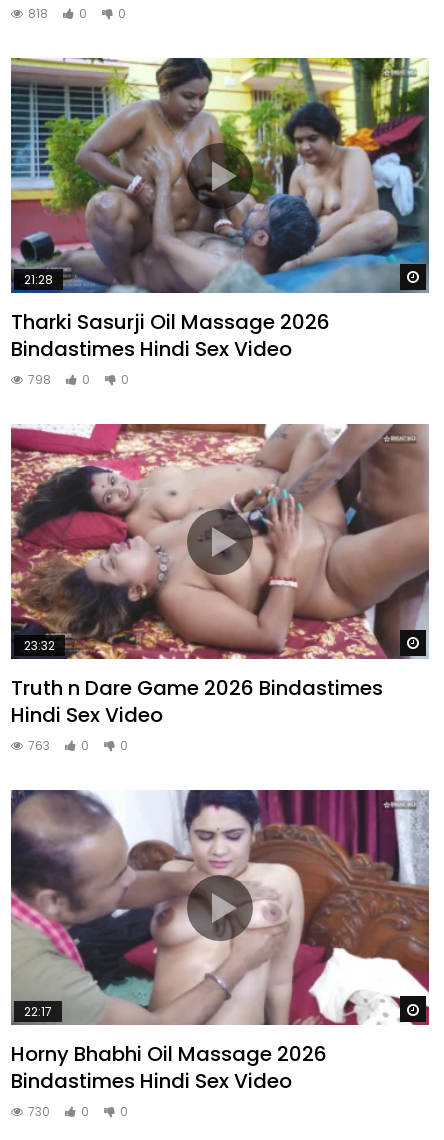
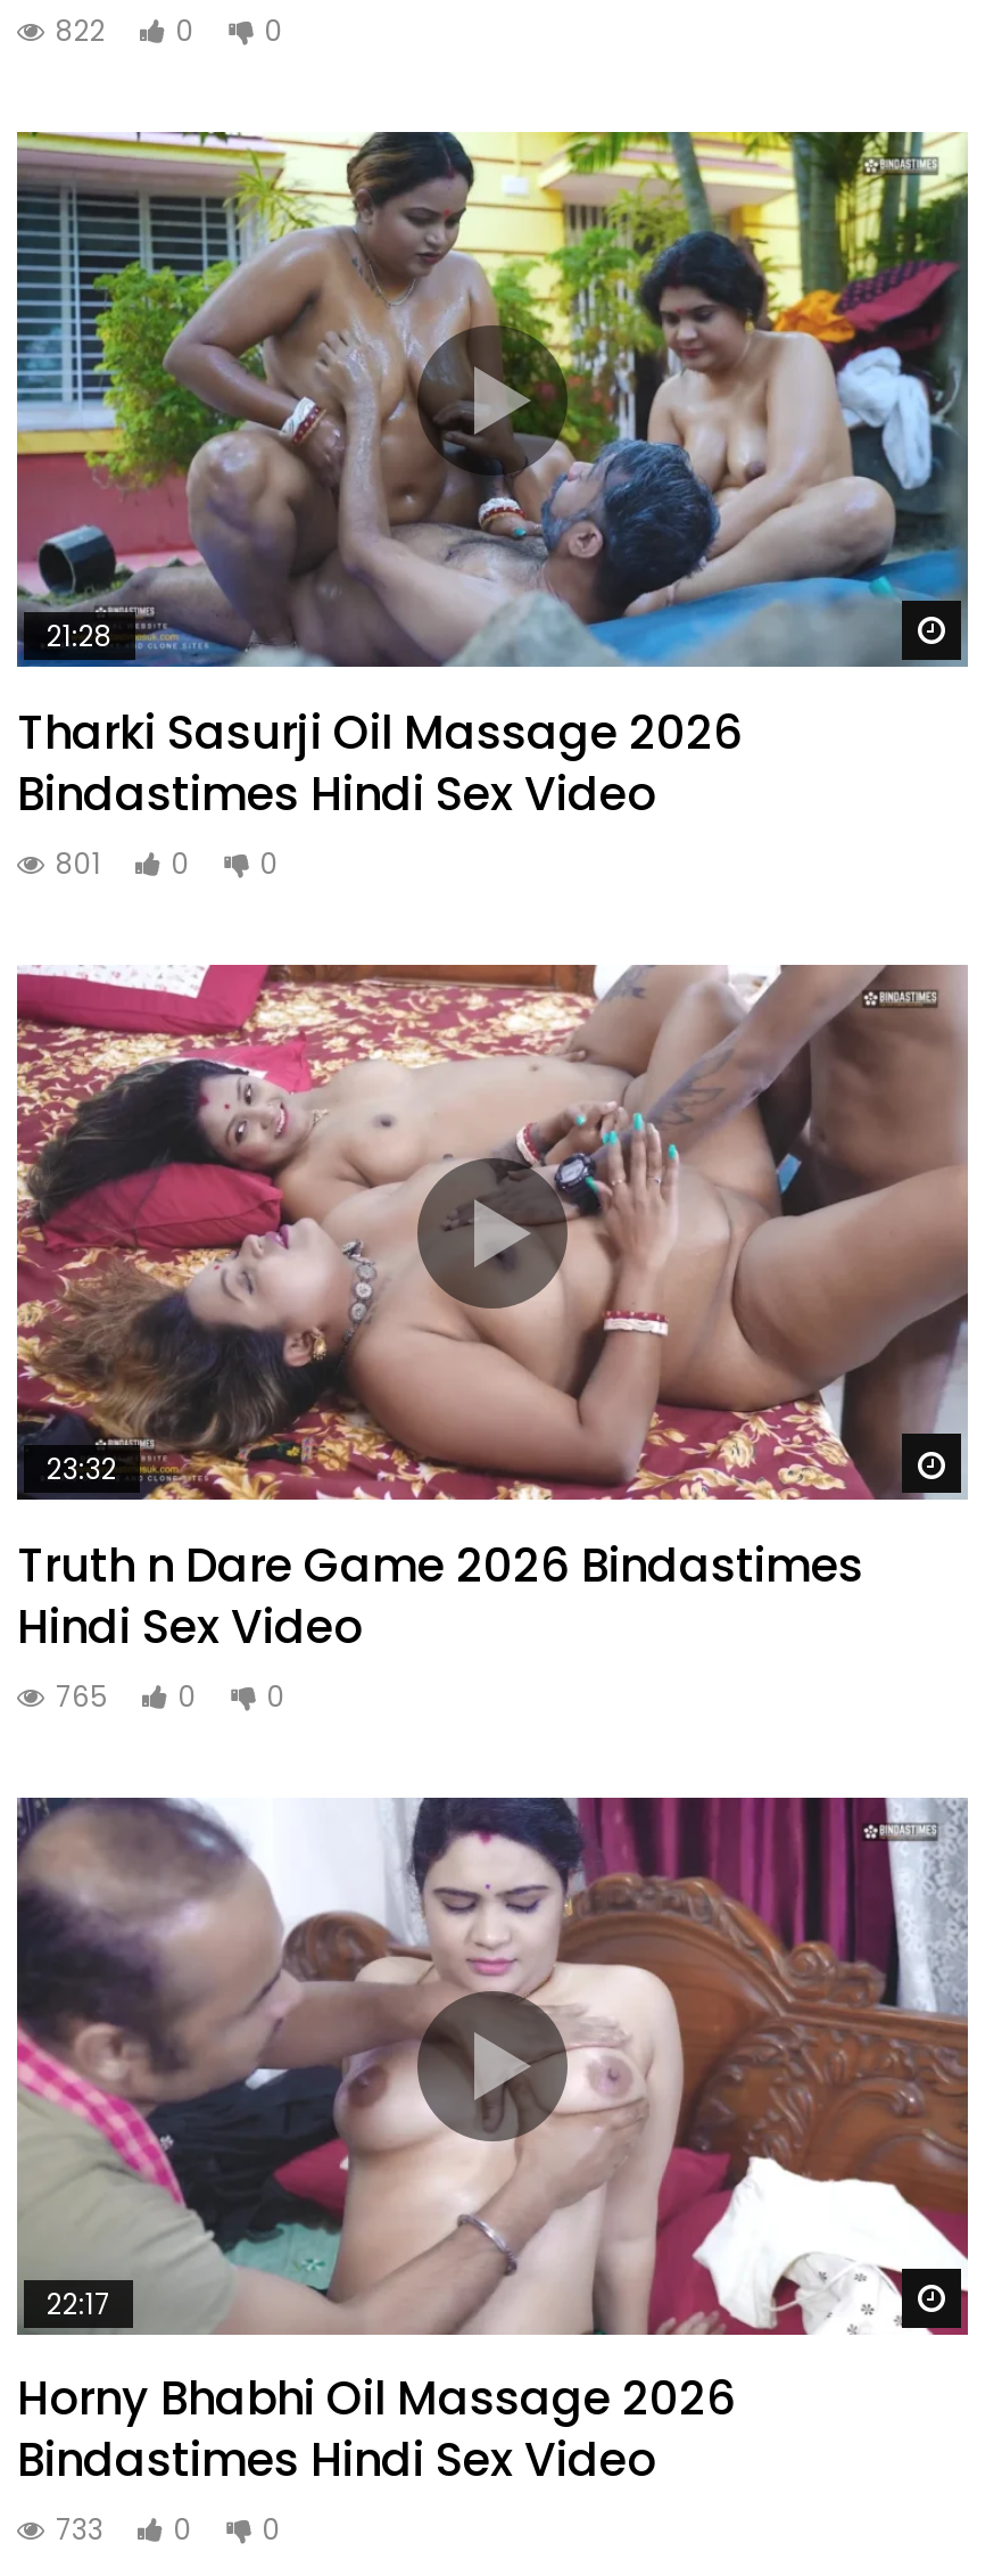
- 818 0 0
+ 822 0 0

- 798 0 0
+ 801 0 0

- 763 0 0
+ 765 0 0

- 730 0 0
+ 733 0 0
